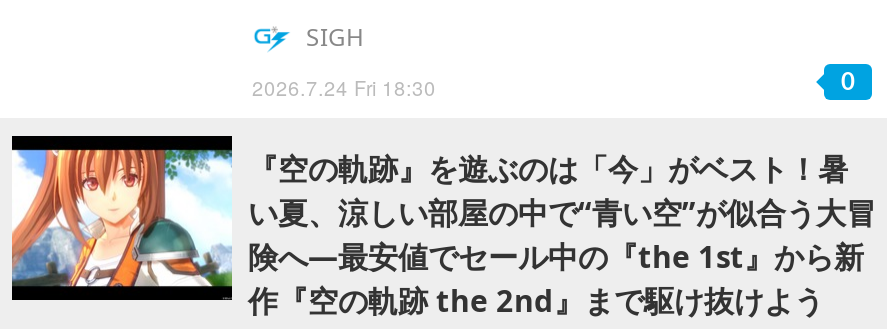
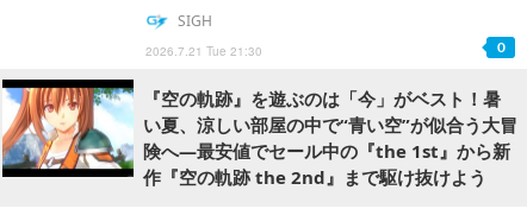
- 2026.7.24 Fri 18:30
+ 2026.7.21 Tue 21:30
